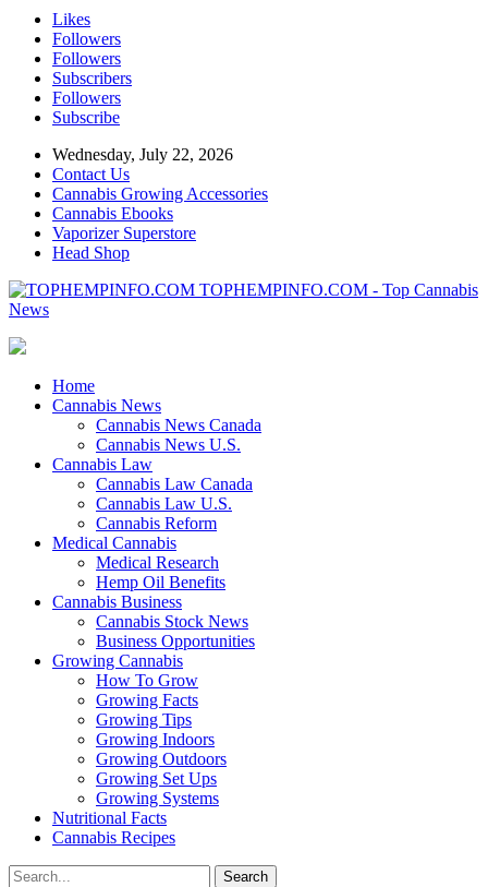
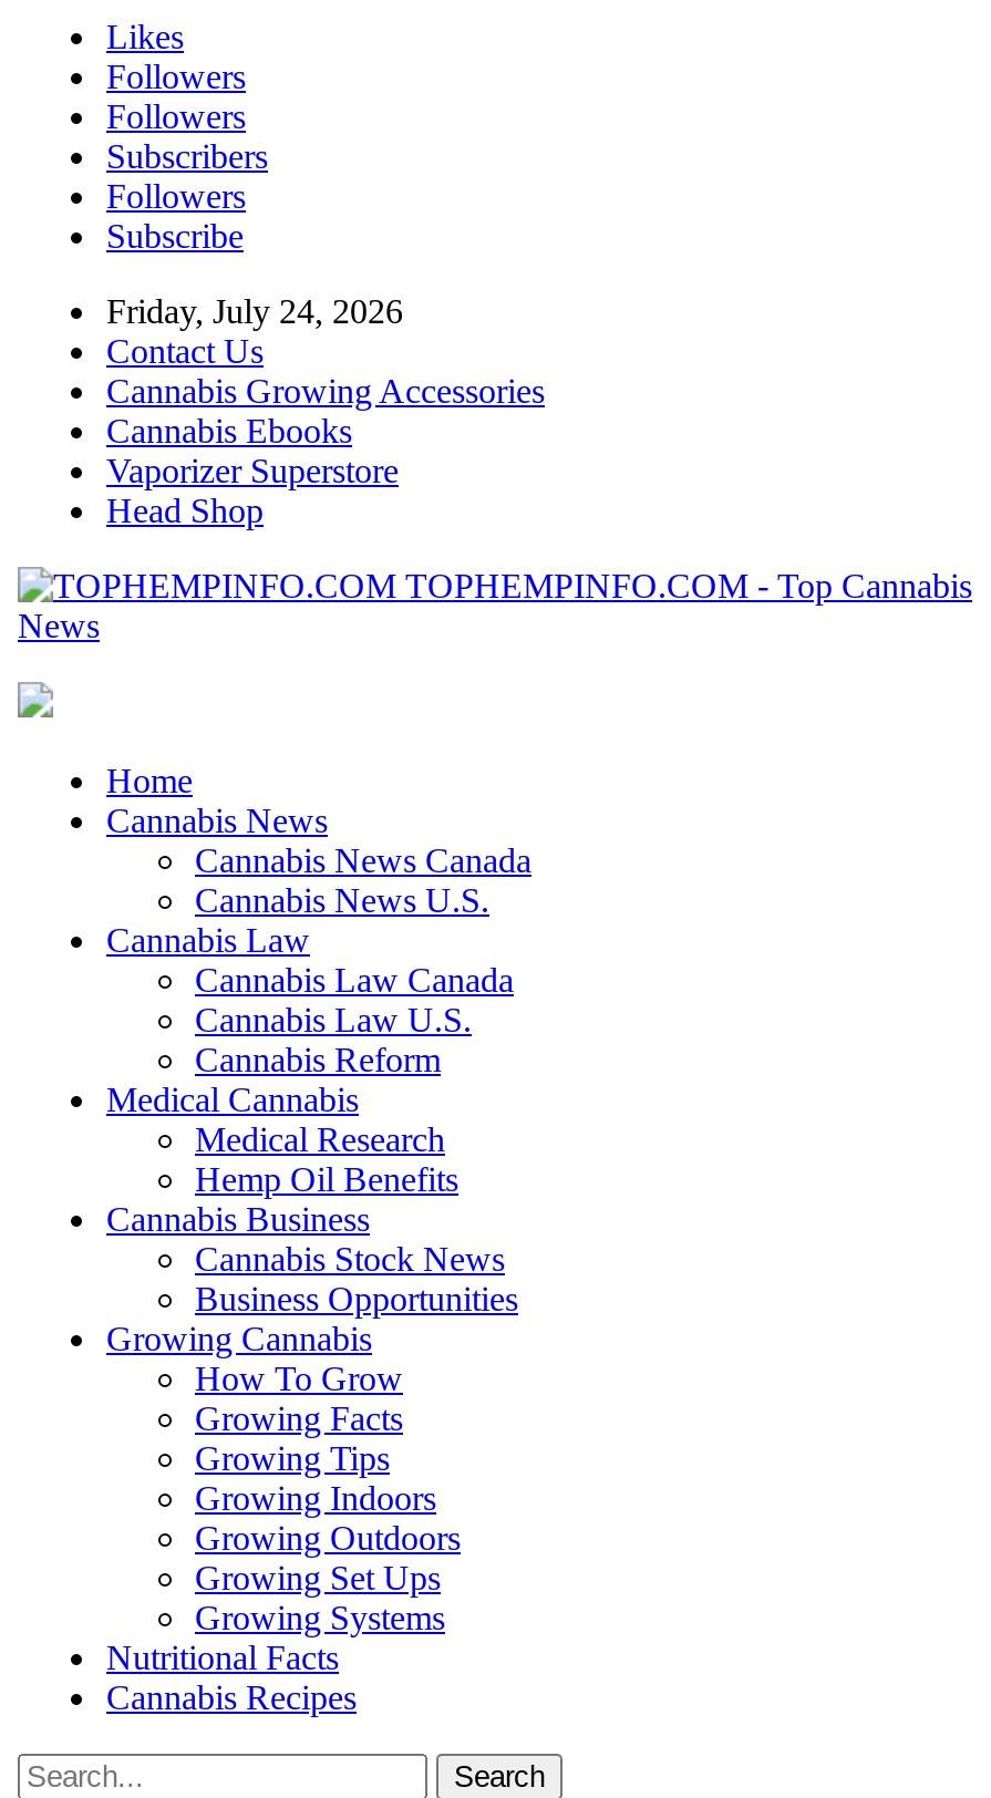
- Wednesday, July 22, 2026
+ Friday, July 24, 2026
